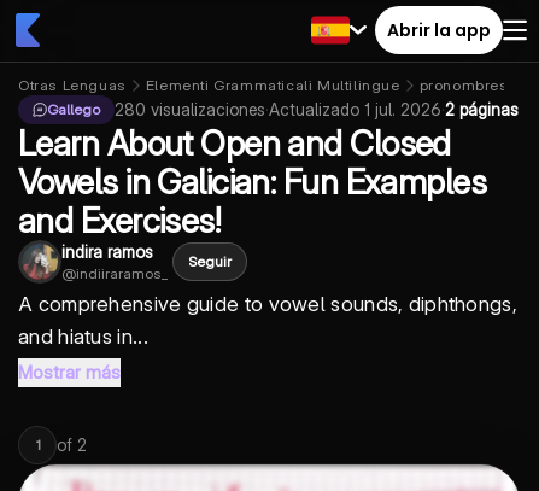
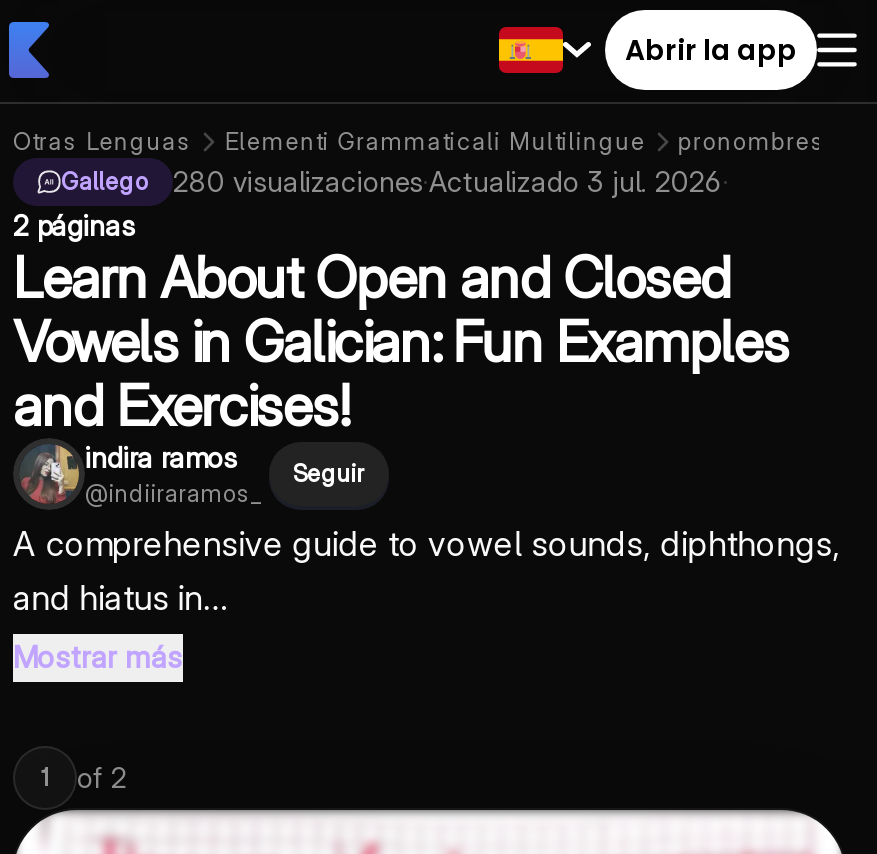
- 280 visualizaciones · Actualizado 1 jul. 2026 · 2 páginas
+ 280 visualizaciones·Actualizado 3 jul. 2026 ·
+ 2 páginas
